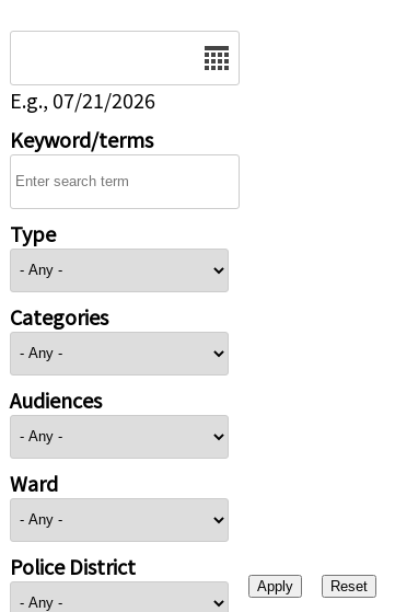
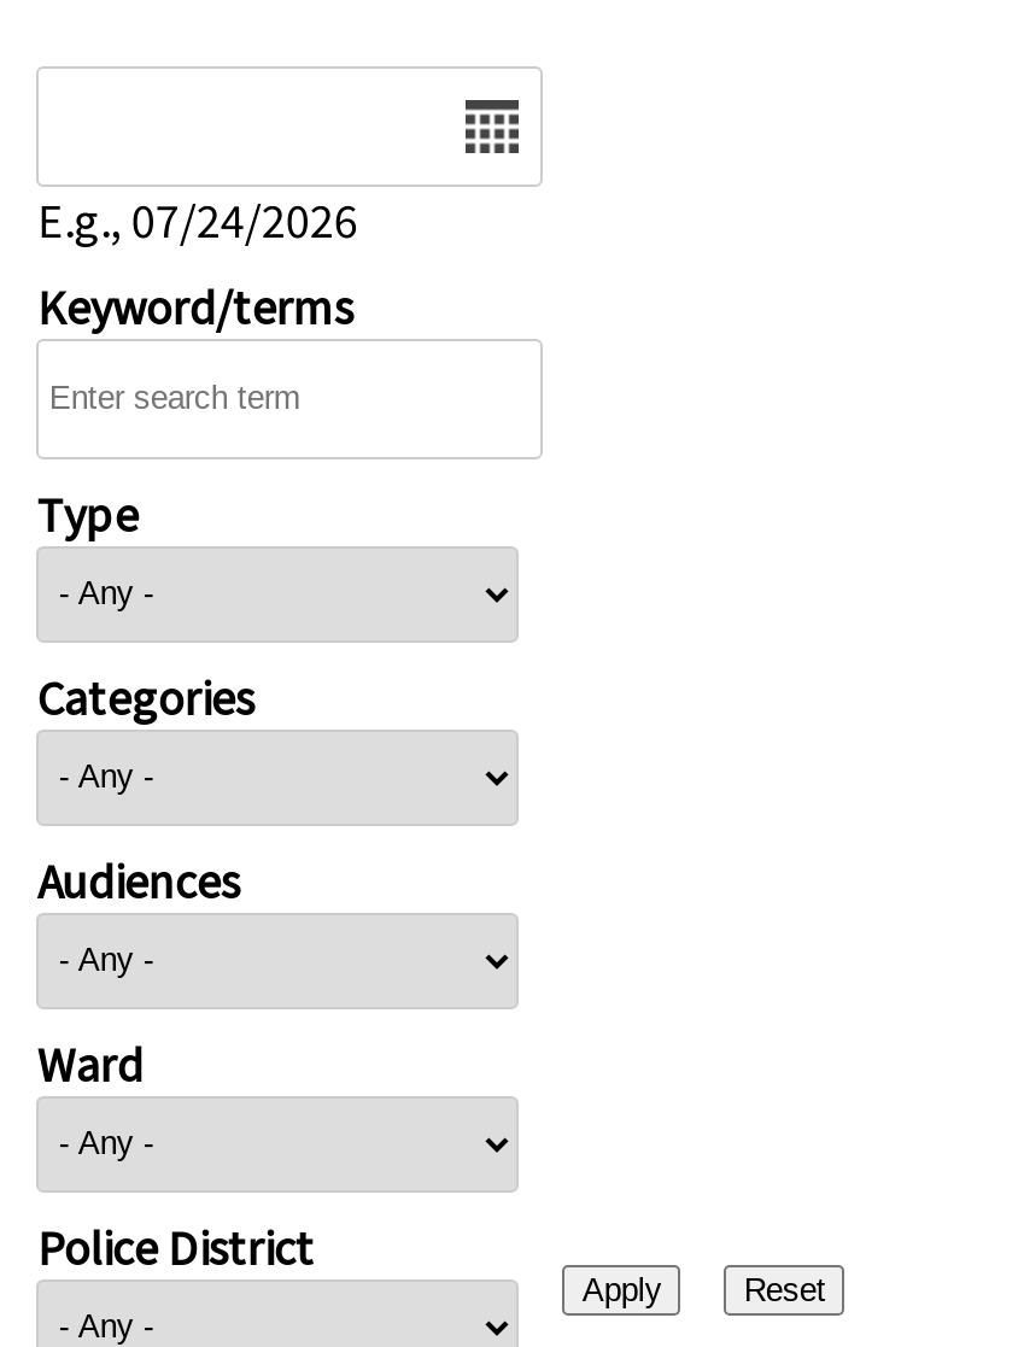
- E.g., 07/21/2026
+ E.g., 07/24/2026
